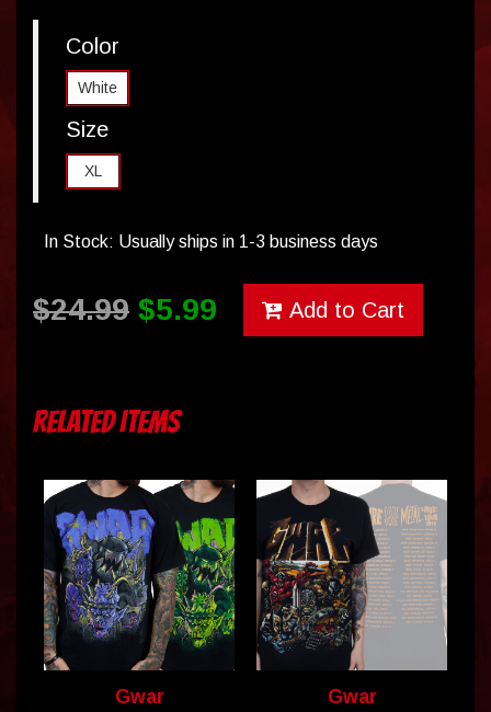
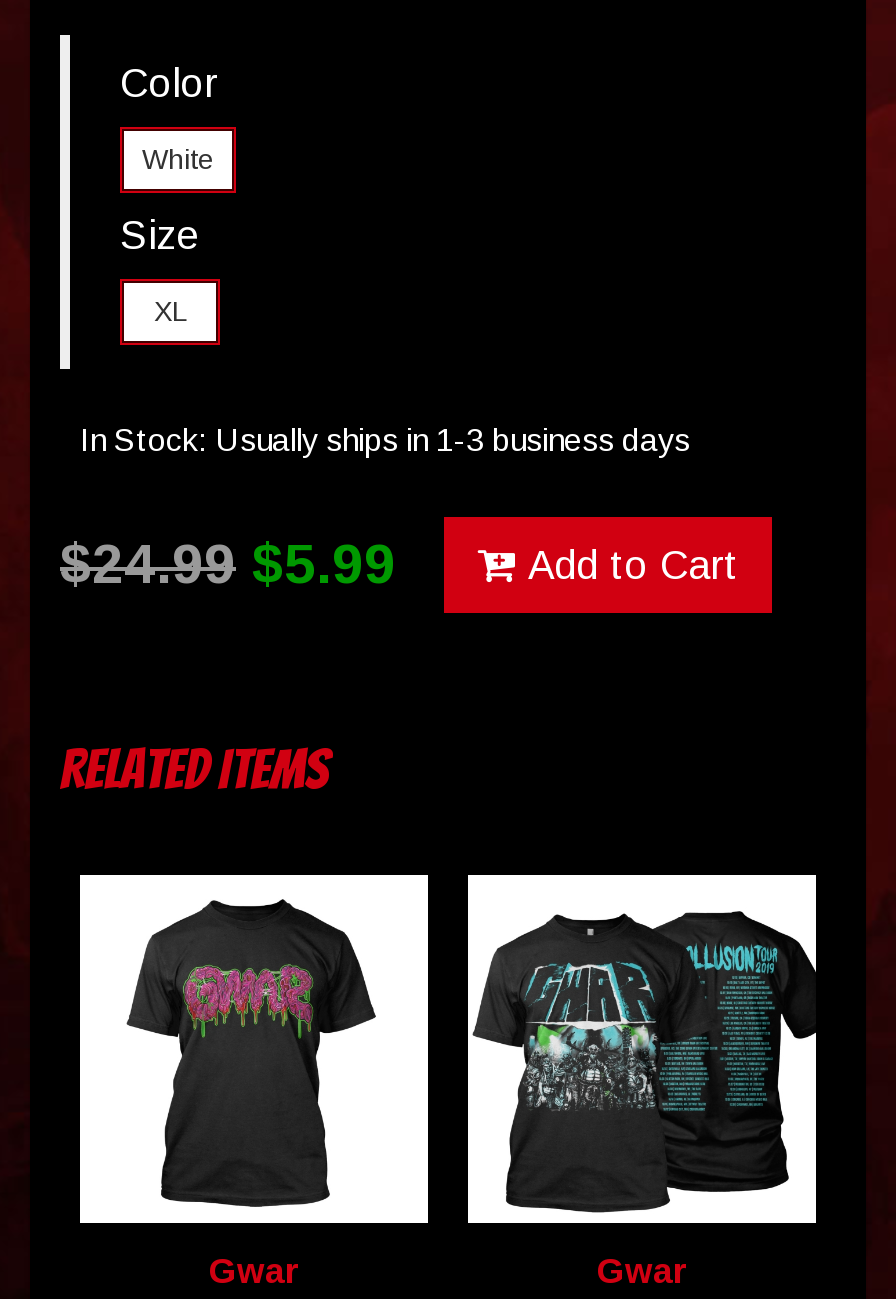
- [image]
+ [image]

- [image]
+ [image]
